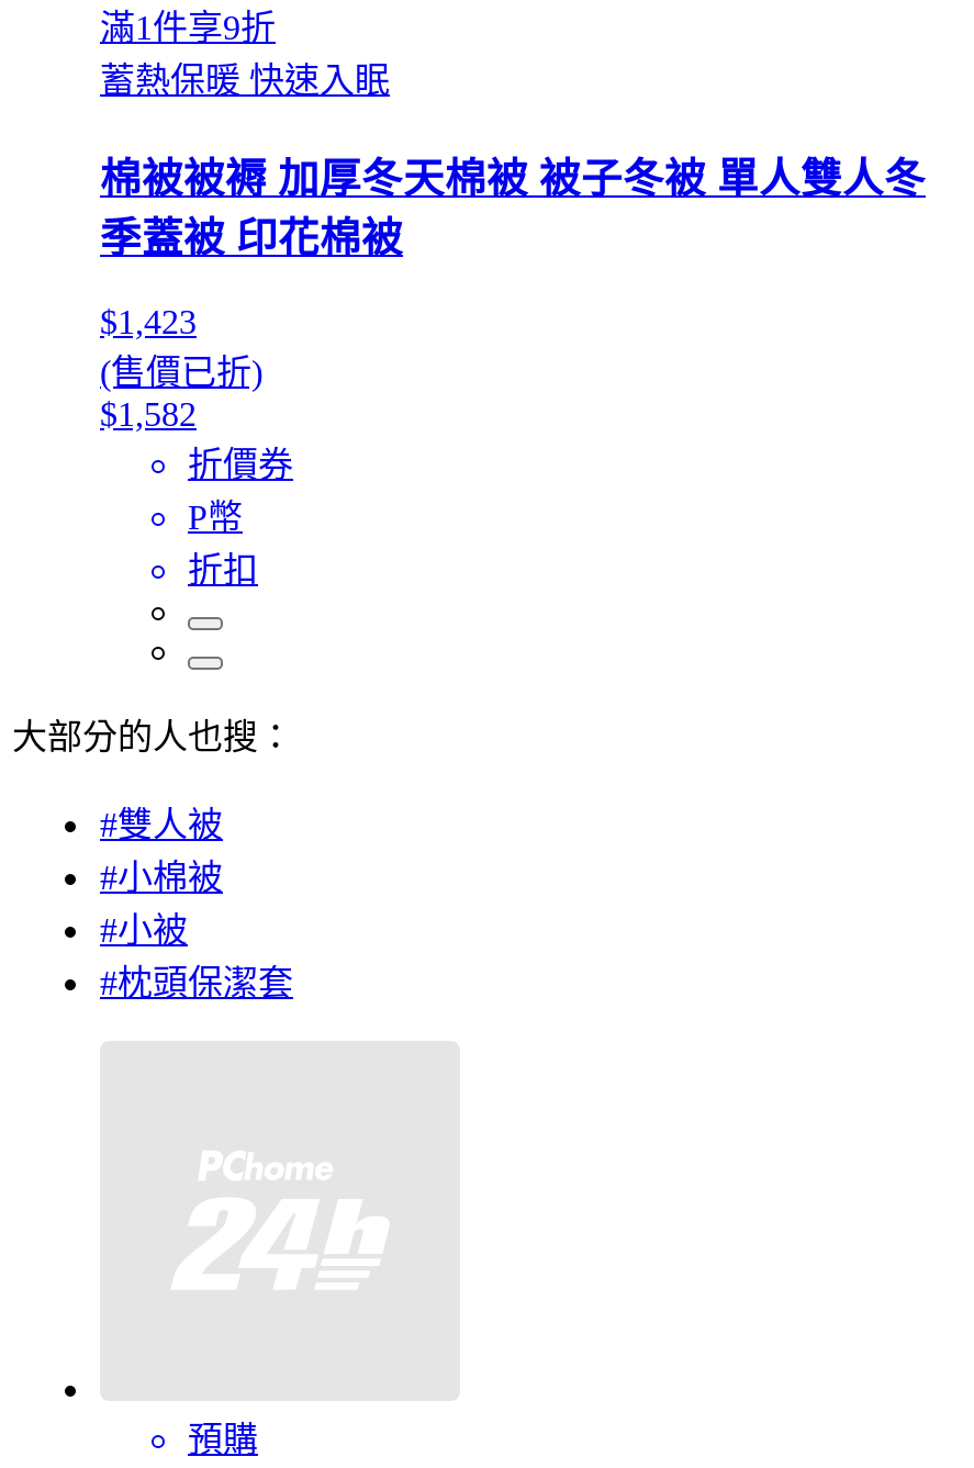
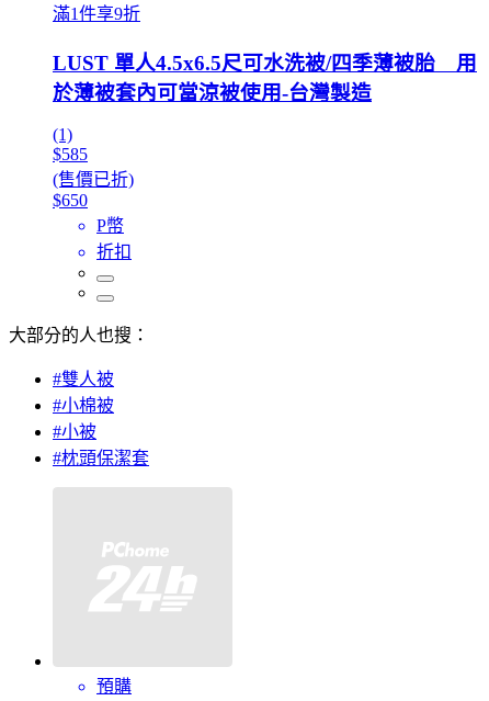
- 蓄熱保暖 快速入眠
- 棉被被褥 加厚冬天棉被 被子冬被 單人雙人冬
- 季蓋被 印花棉被
- $1,423
+ LUST 單人4.5x6.5尺可水洗被/四季薄被胎 用
+ 於薄被套內可當涼被使用-台灣製造
+ (1)
+ $585

- $1,582
- 折價券
+ $650
